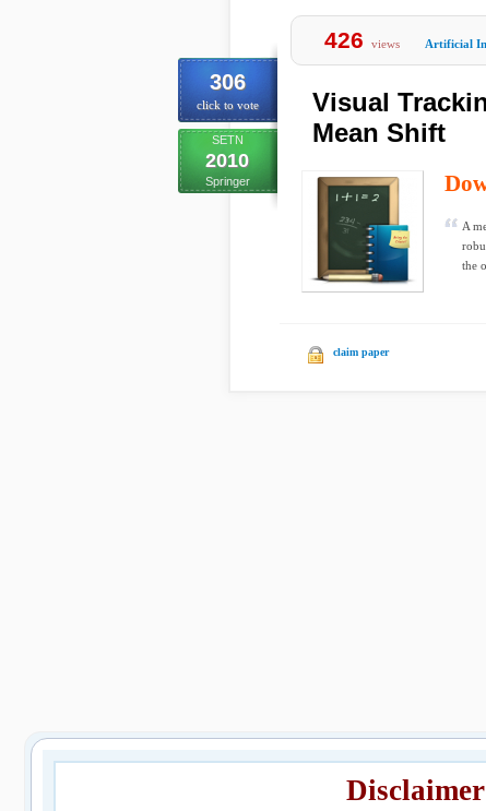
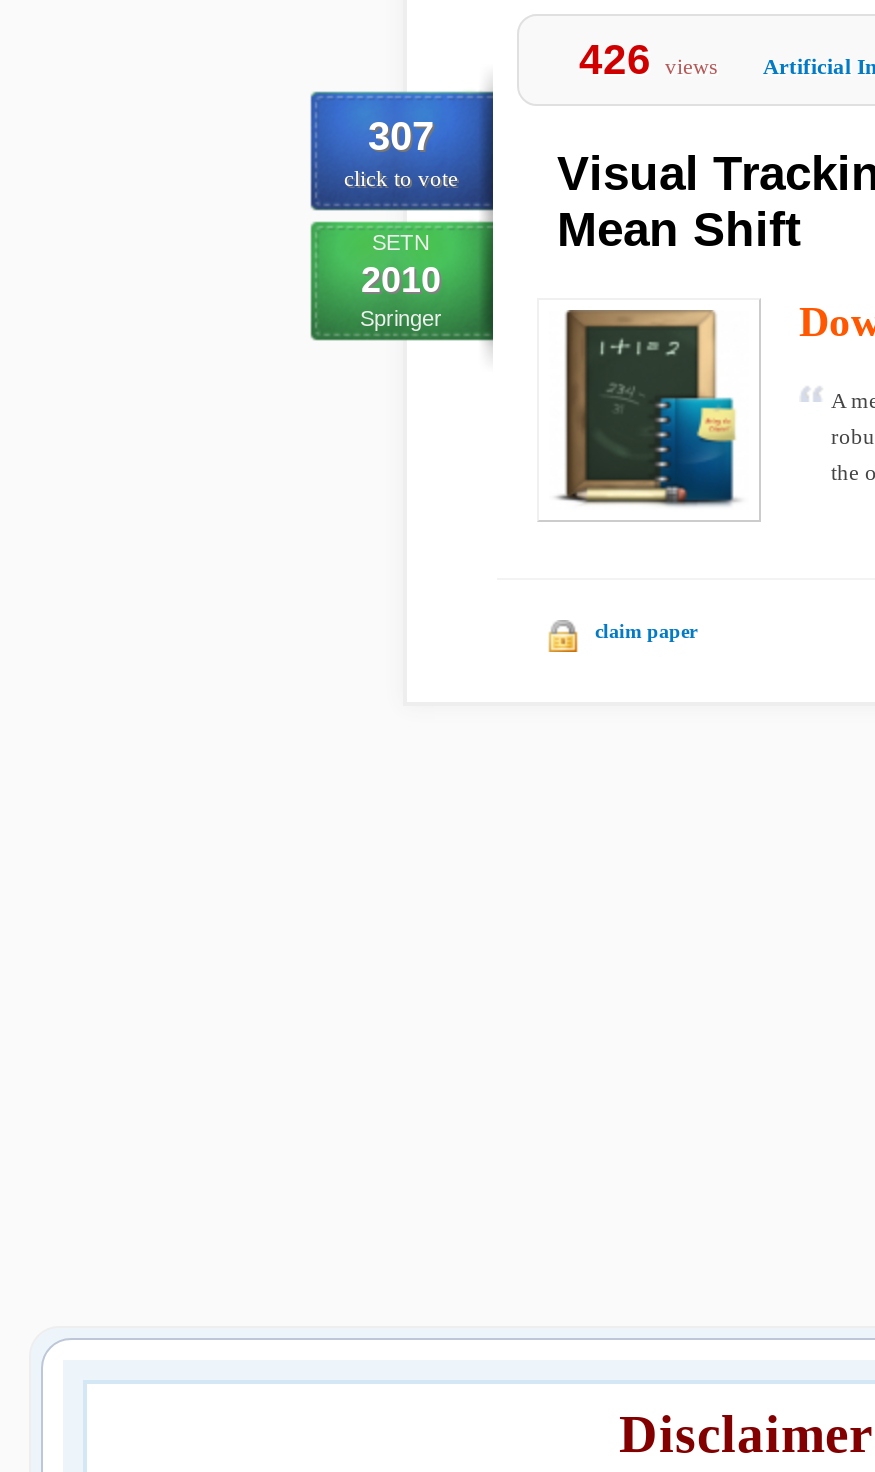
- 306
+ 307
